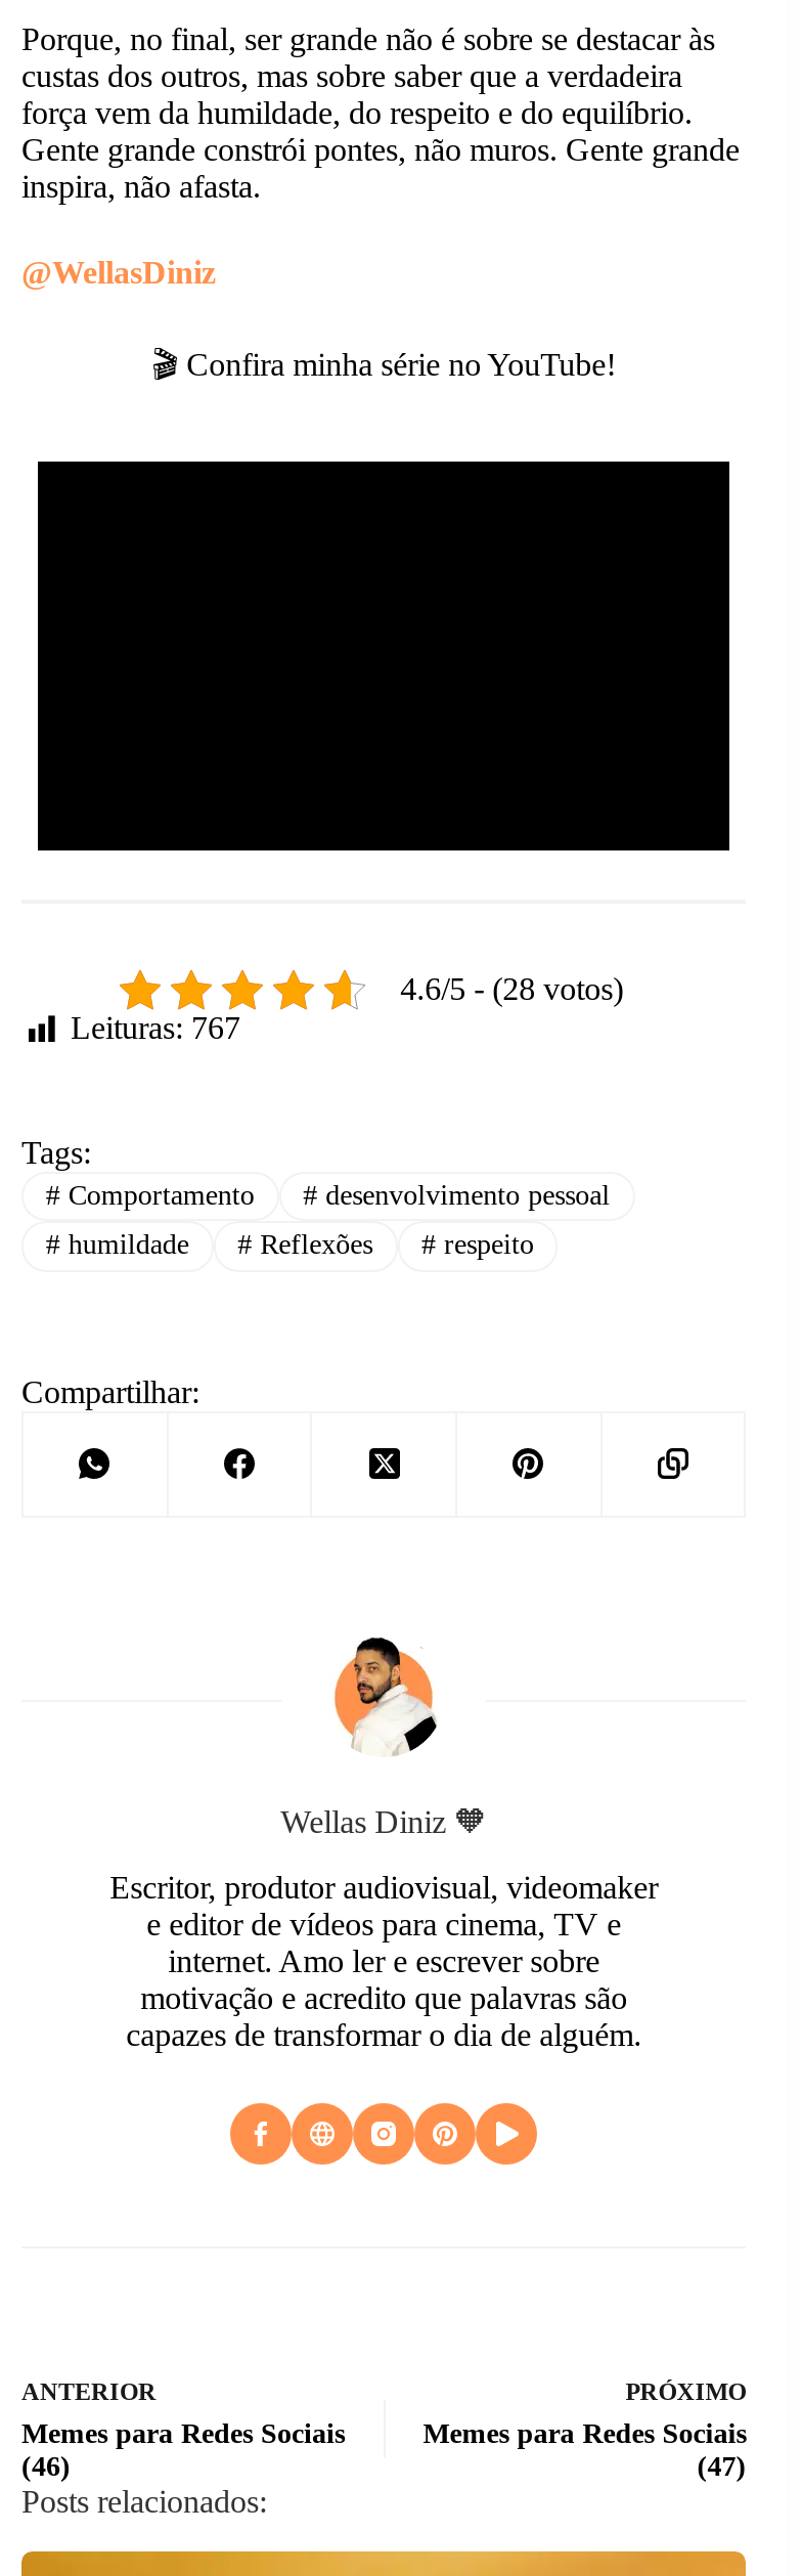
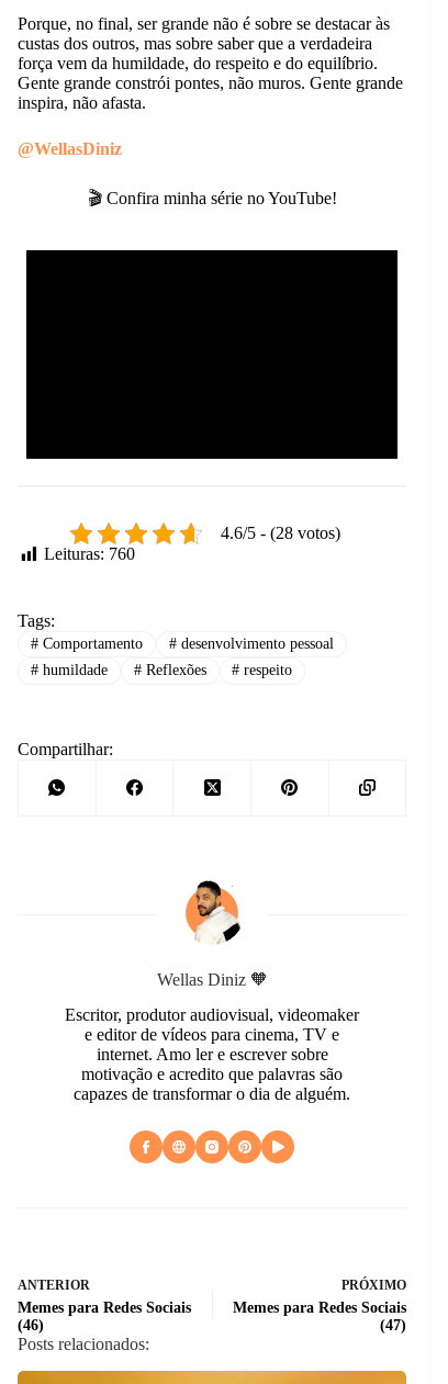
- Leituras: 767
+ Leituras: 760
